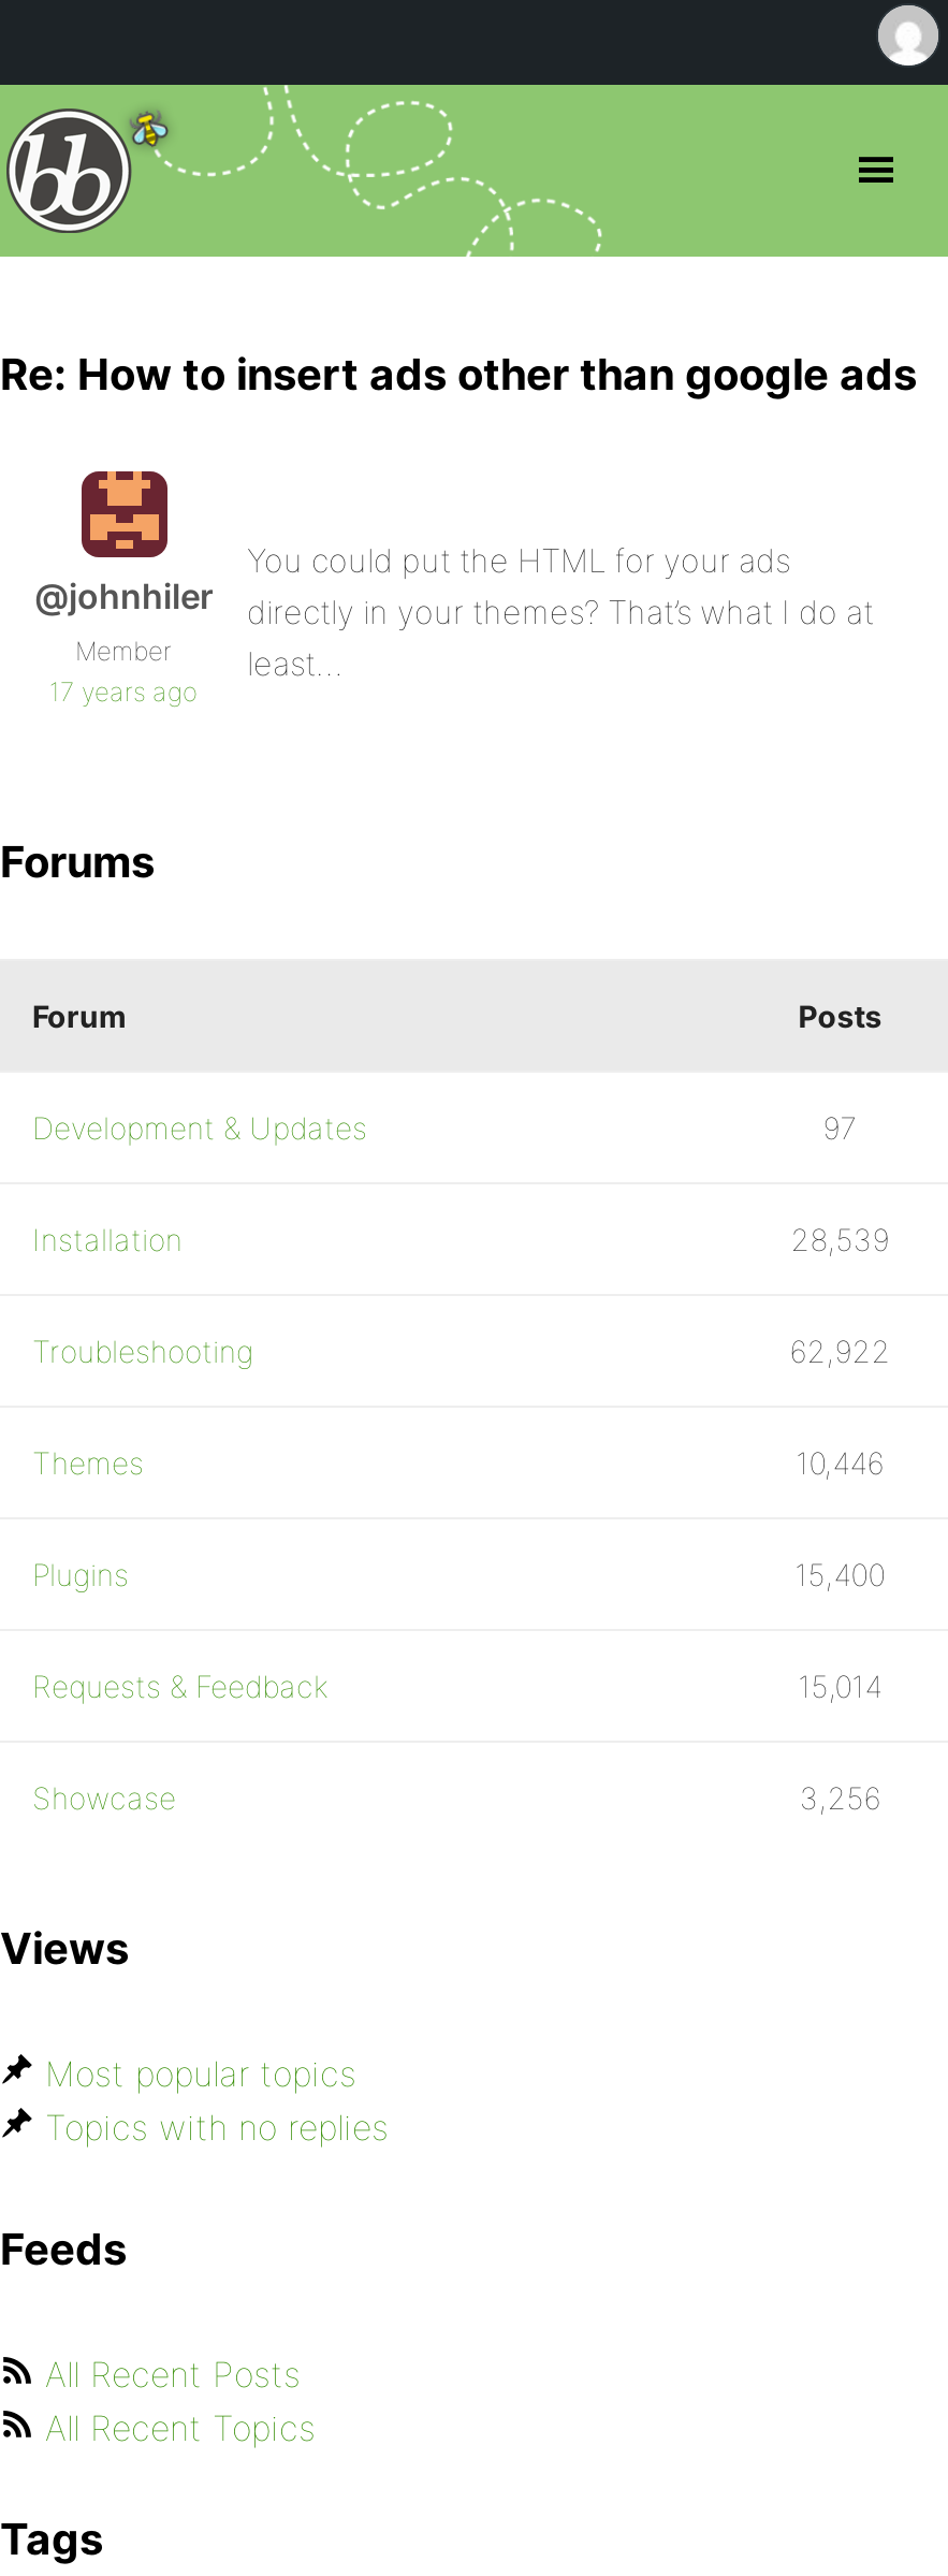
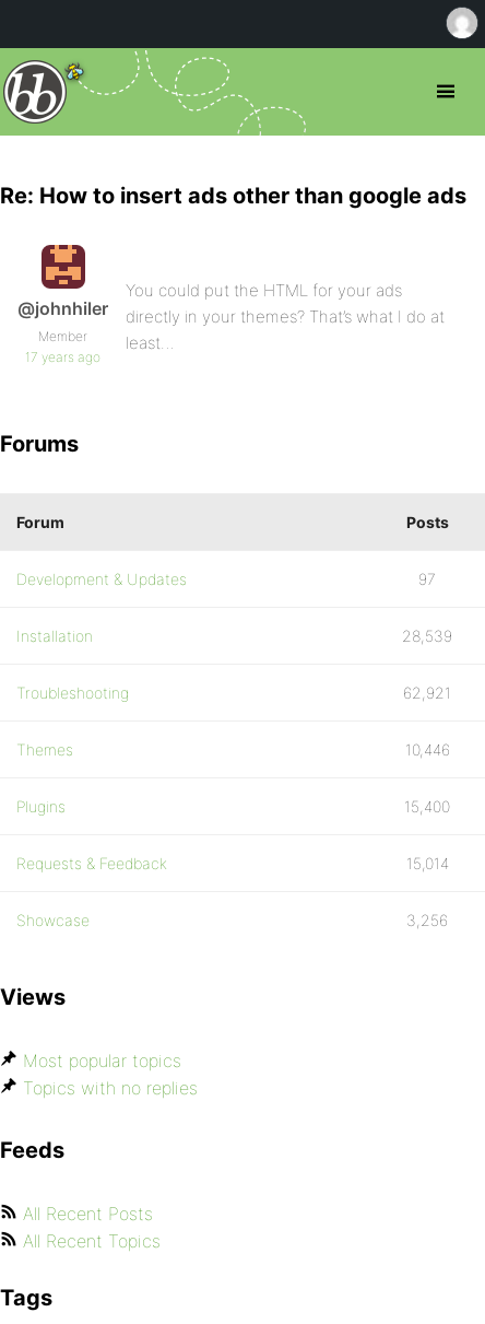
- 62,922
+ 62,921
